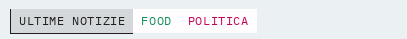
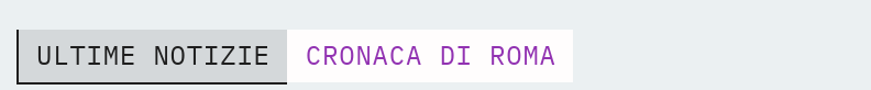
- FOOD
- POLITICA
+ CRONACA DI ROMA
